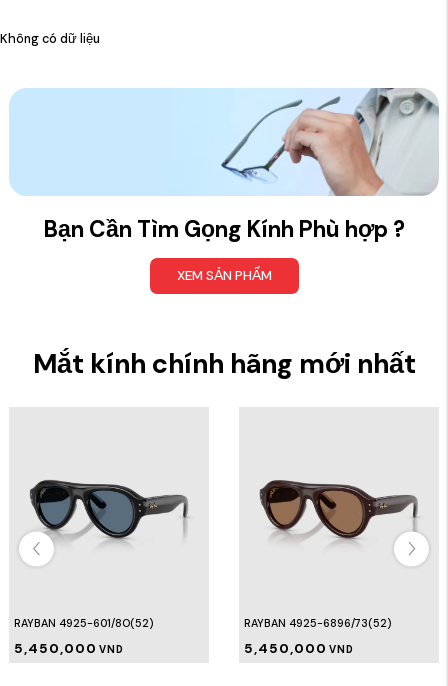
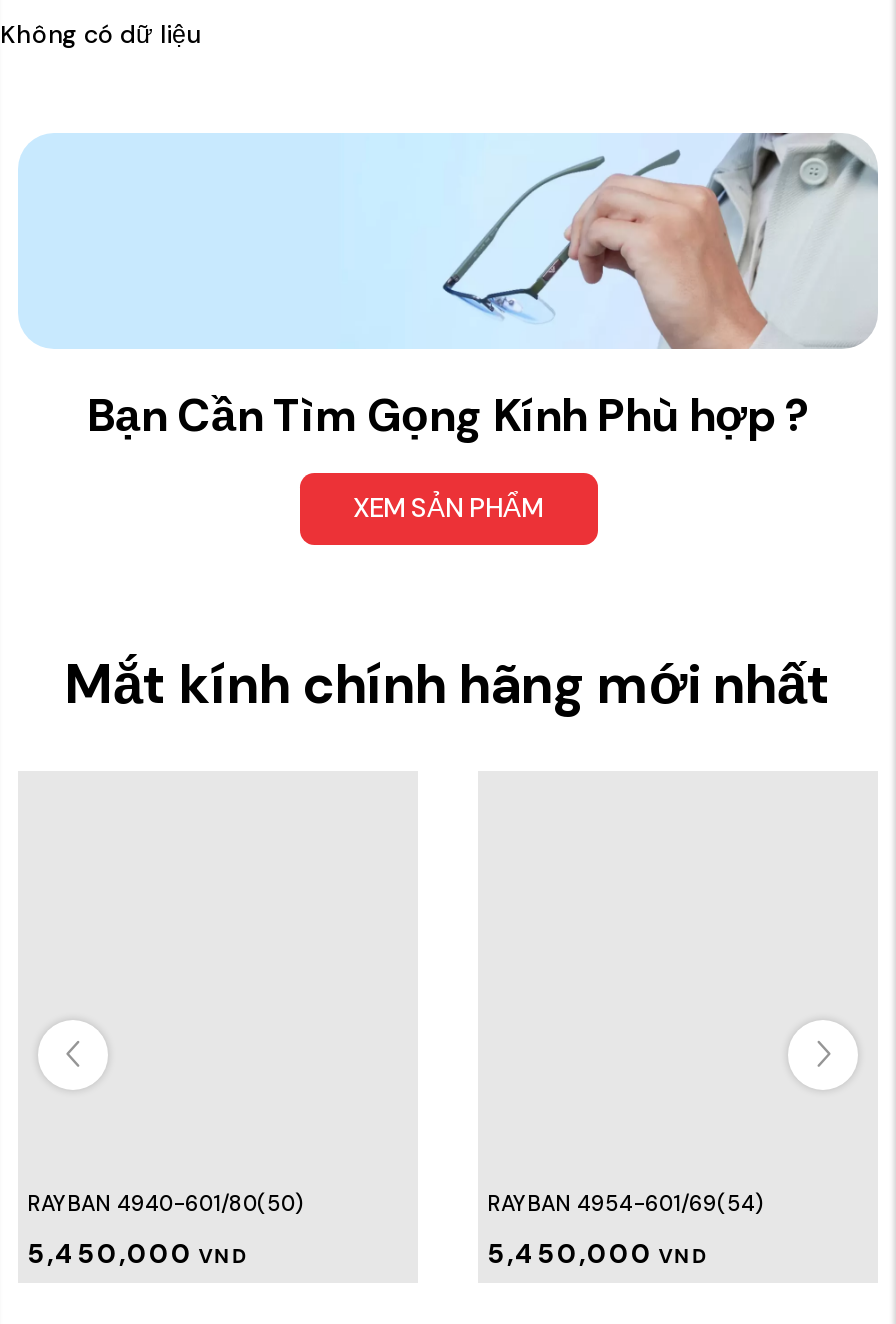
- [image]

- [image]

- RAYBAN 4925-601/8O(52)
+ RAYBAN 4940-601/80(50)

- RAYBAN 4925-6896/73(52)
+ RAYBAN 4954-601/69(54)
